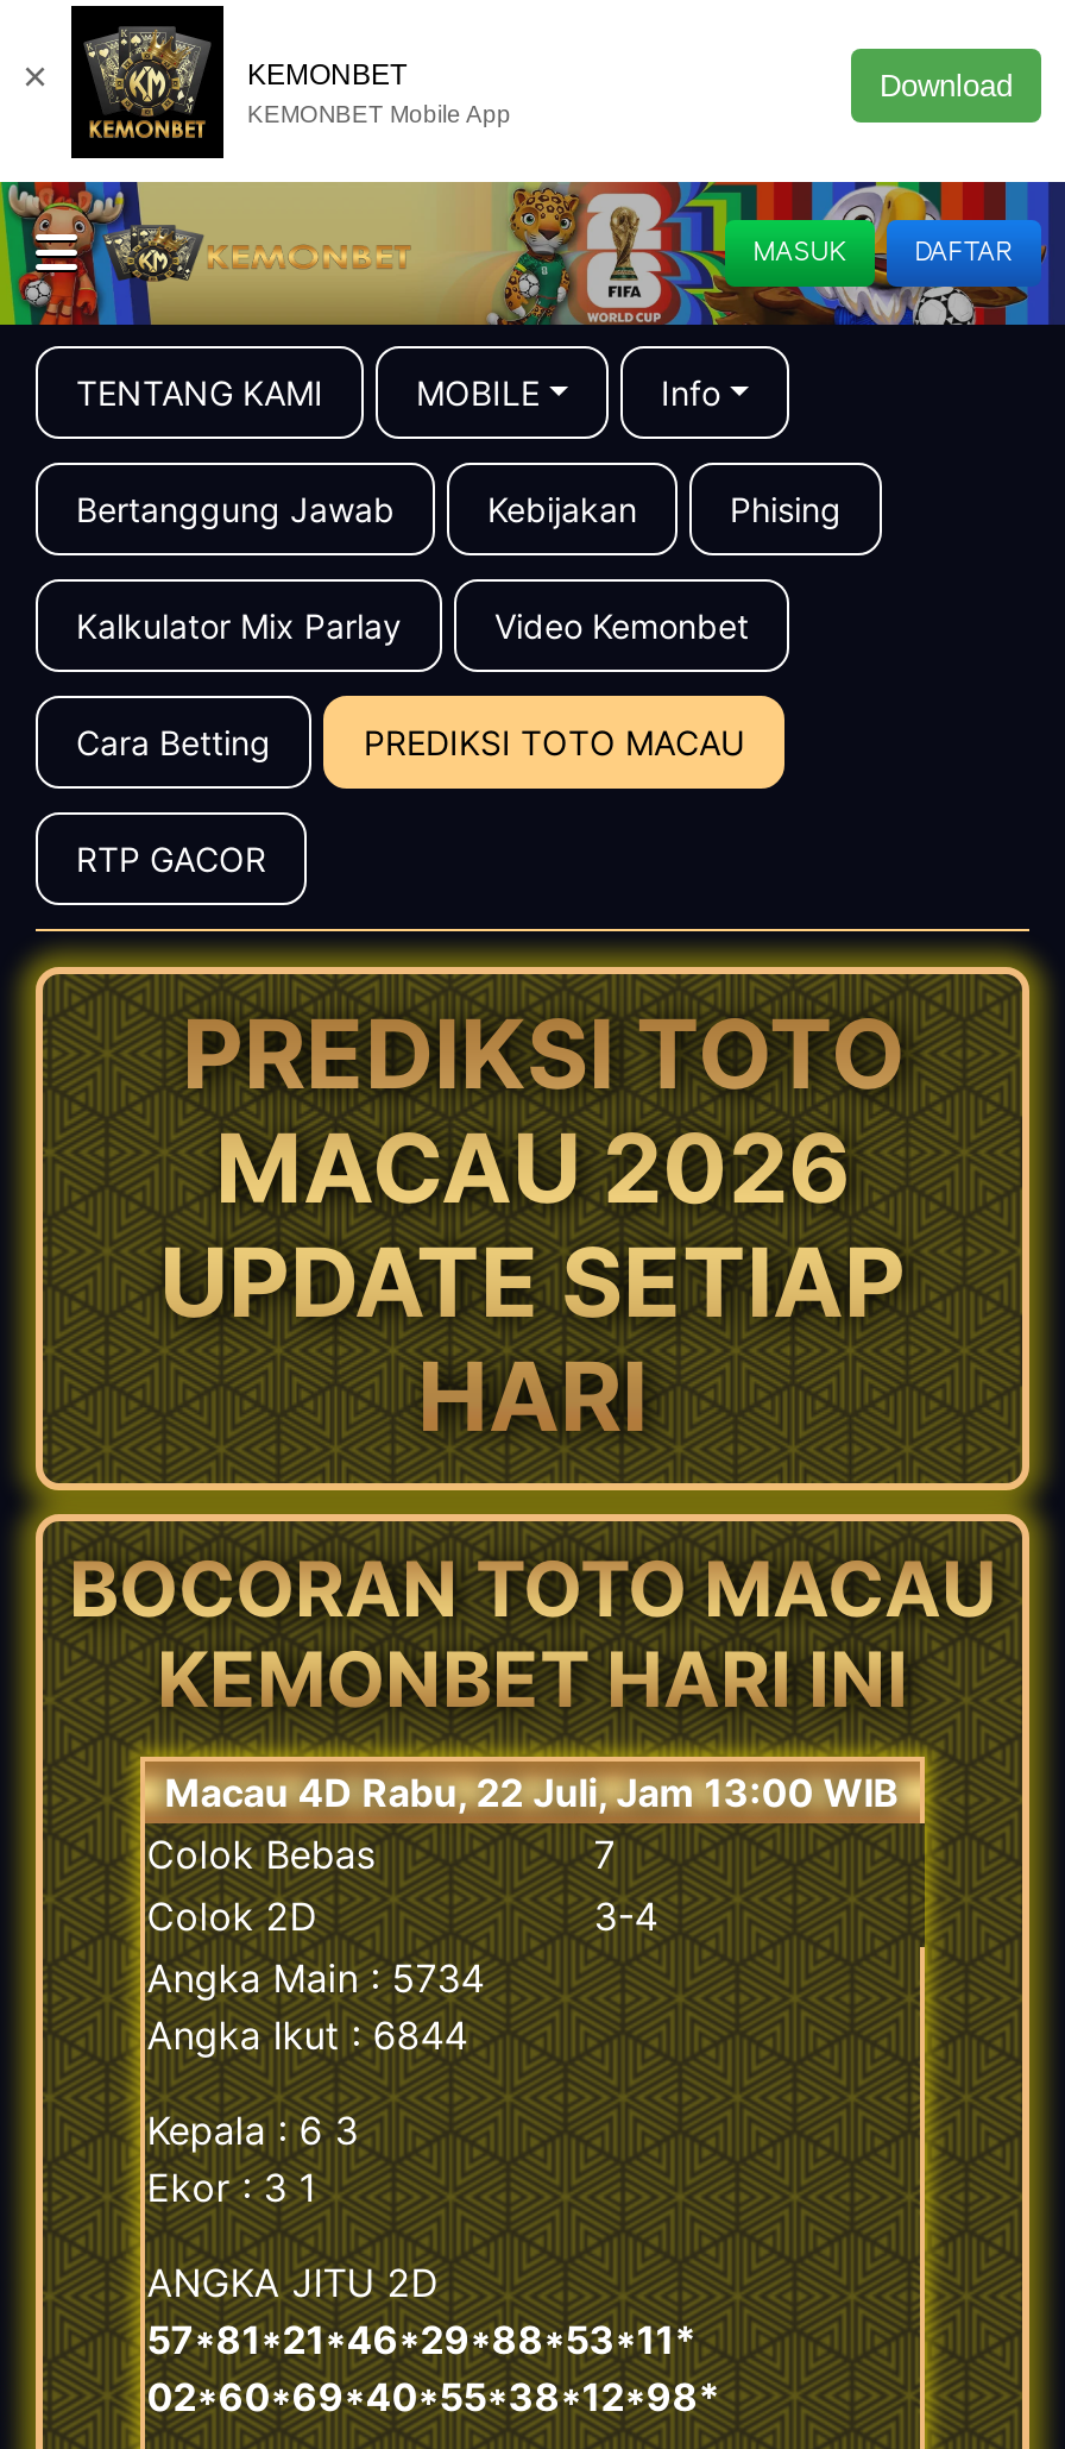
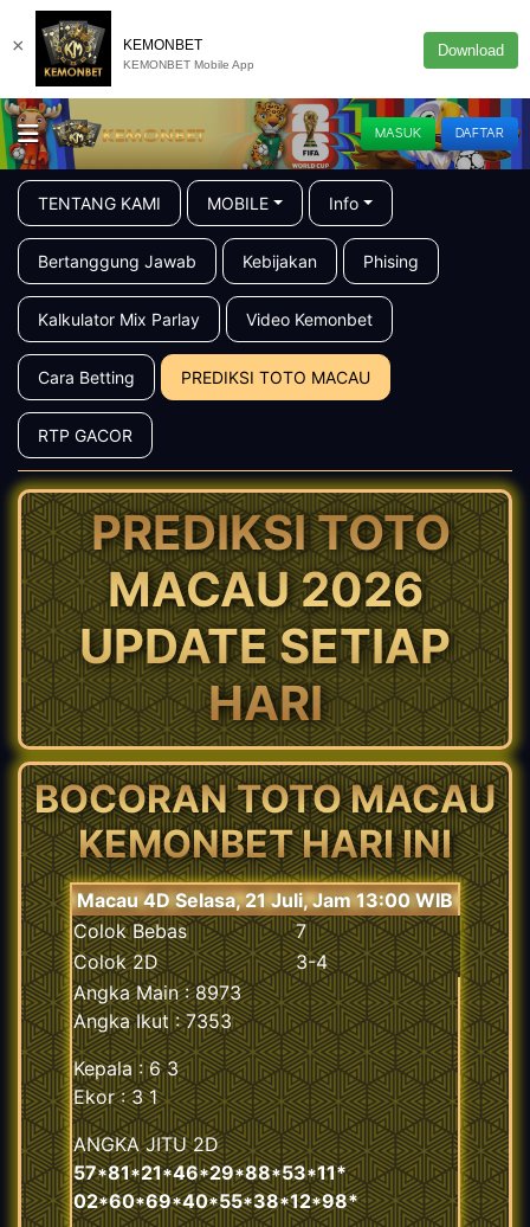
- Macau 4D Rabu, 22 Juli, Jam 13:00 WIB
+ Macau 4D Selasa, 21 Juli, Jam 13:00 WIB

- Angka Main : 5734
+ Angka Main : 8973

- Angka Ikut : 6844
+ Angka Ikut : 7353
